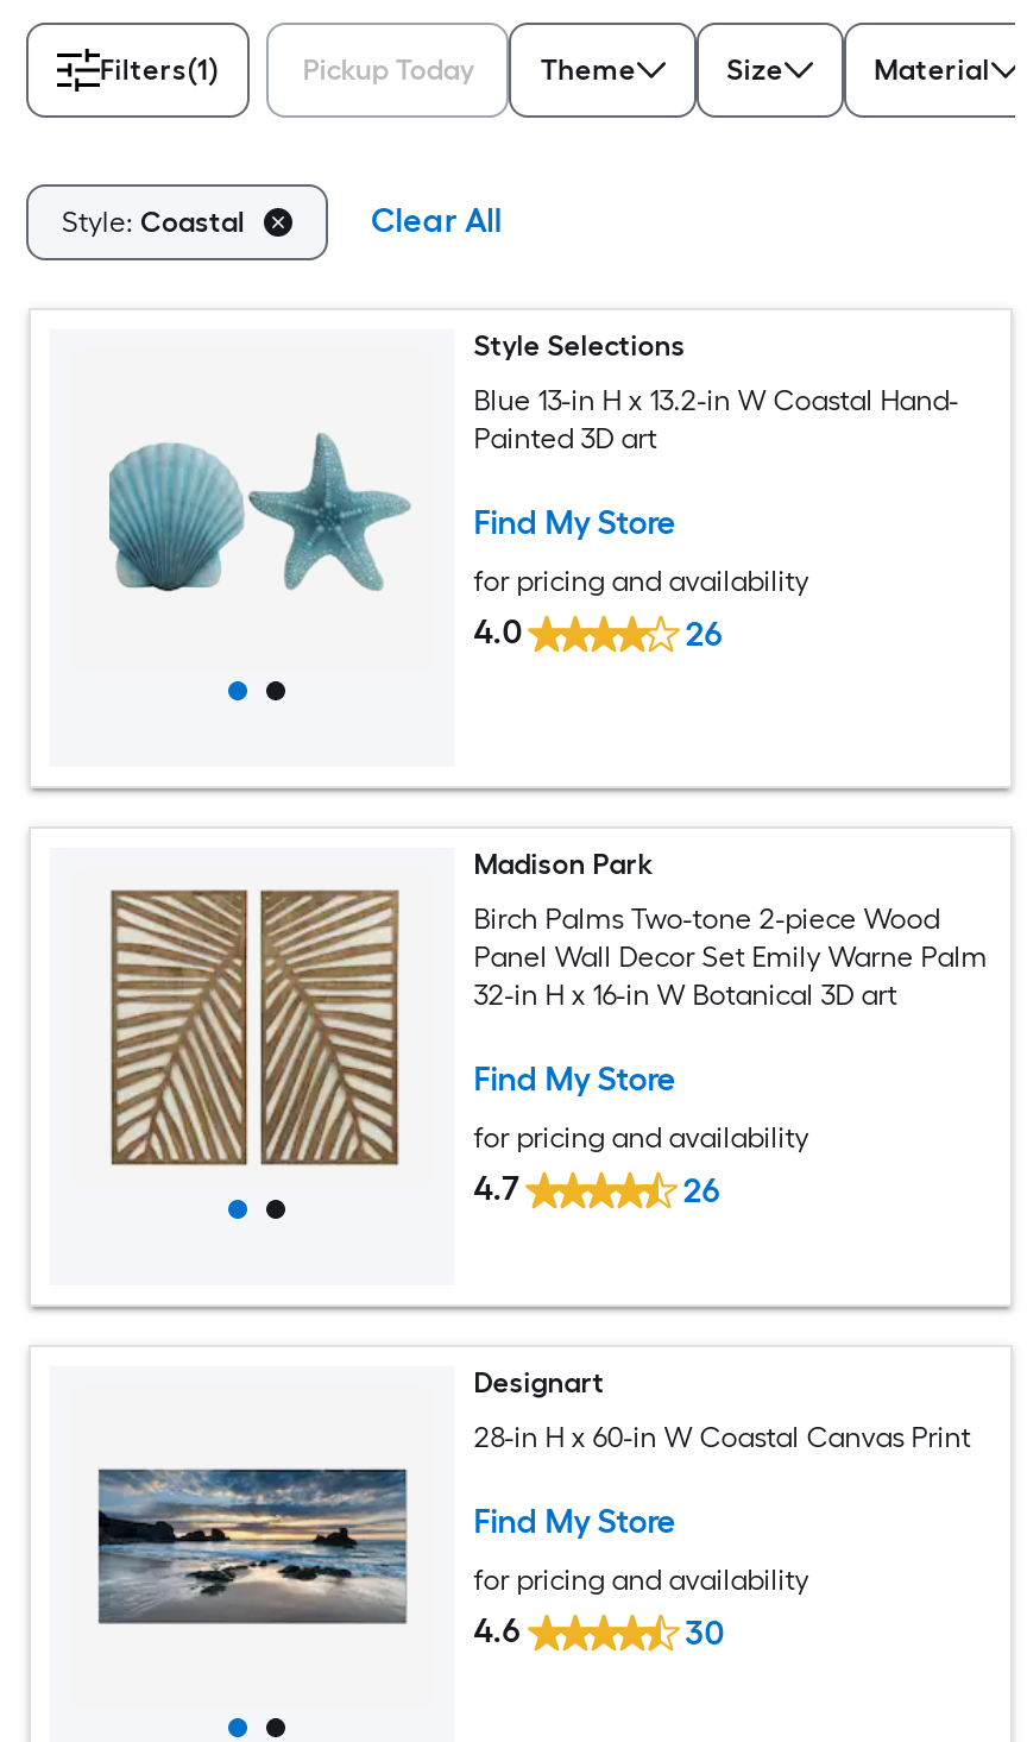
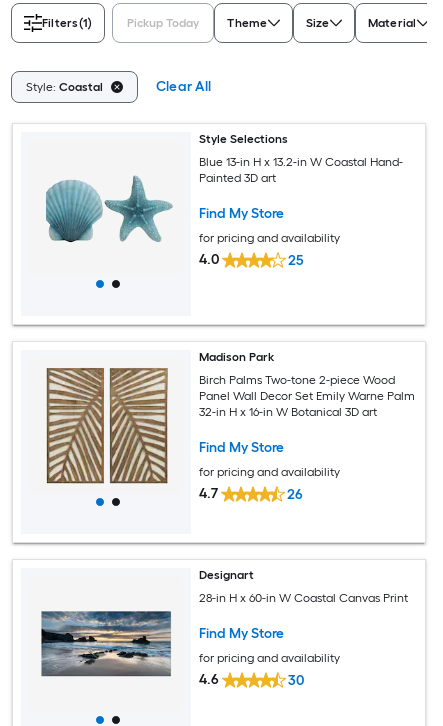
- 26
+ 25
